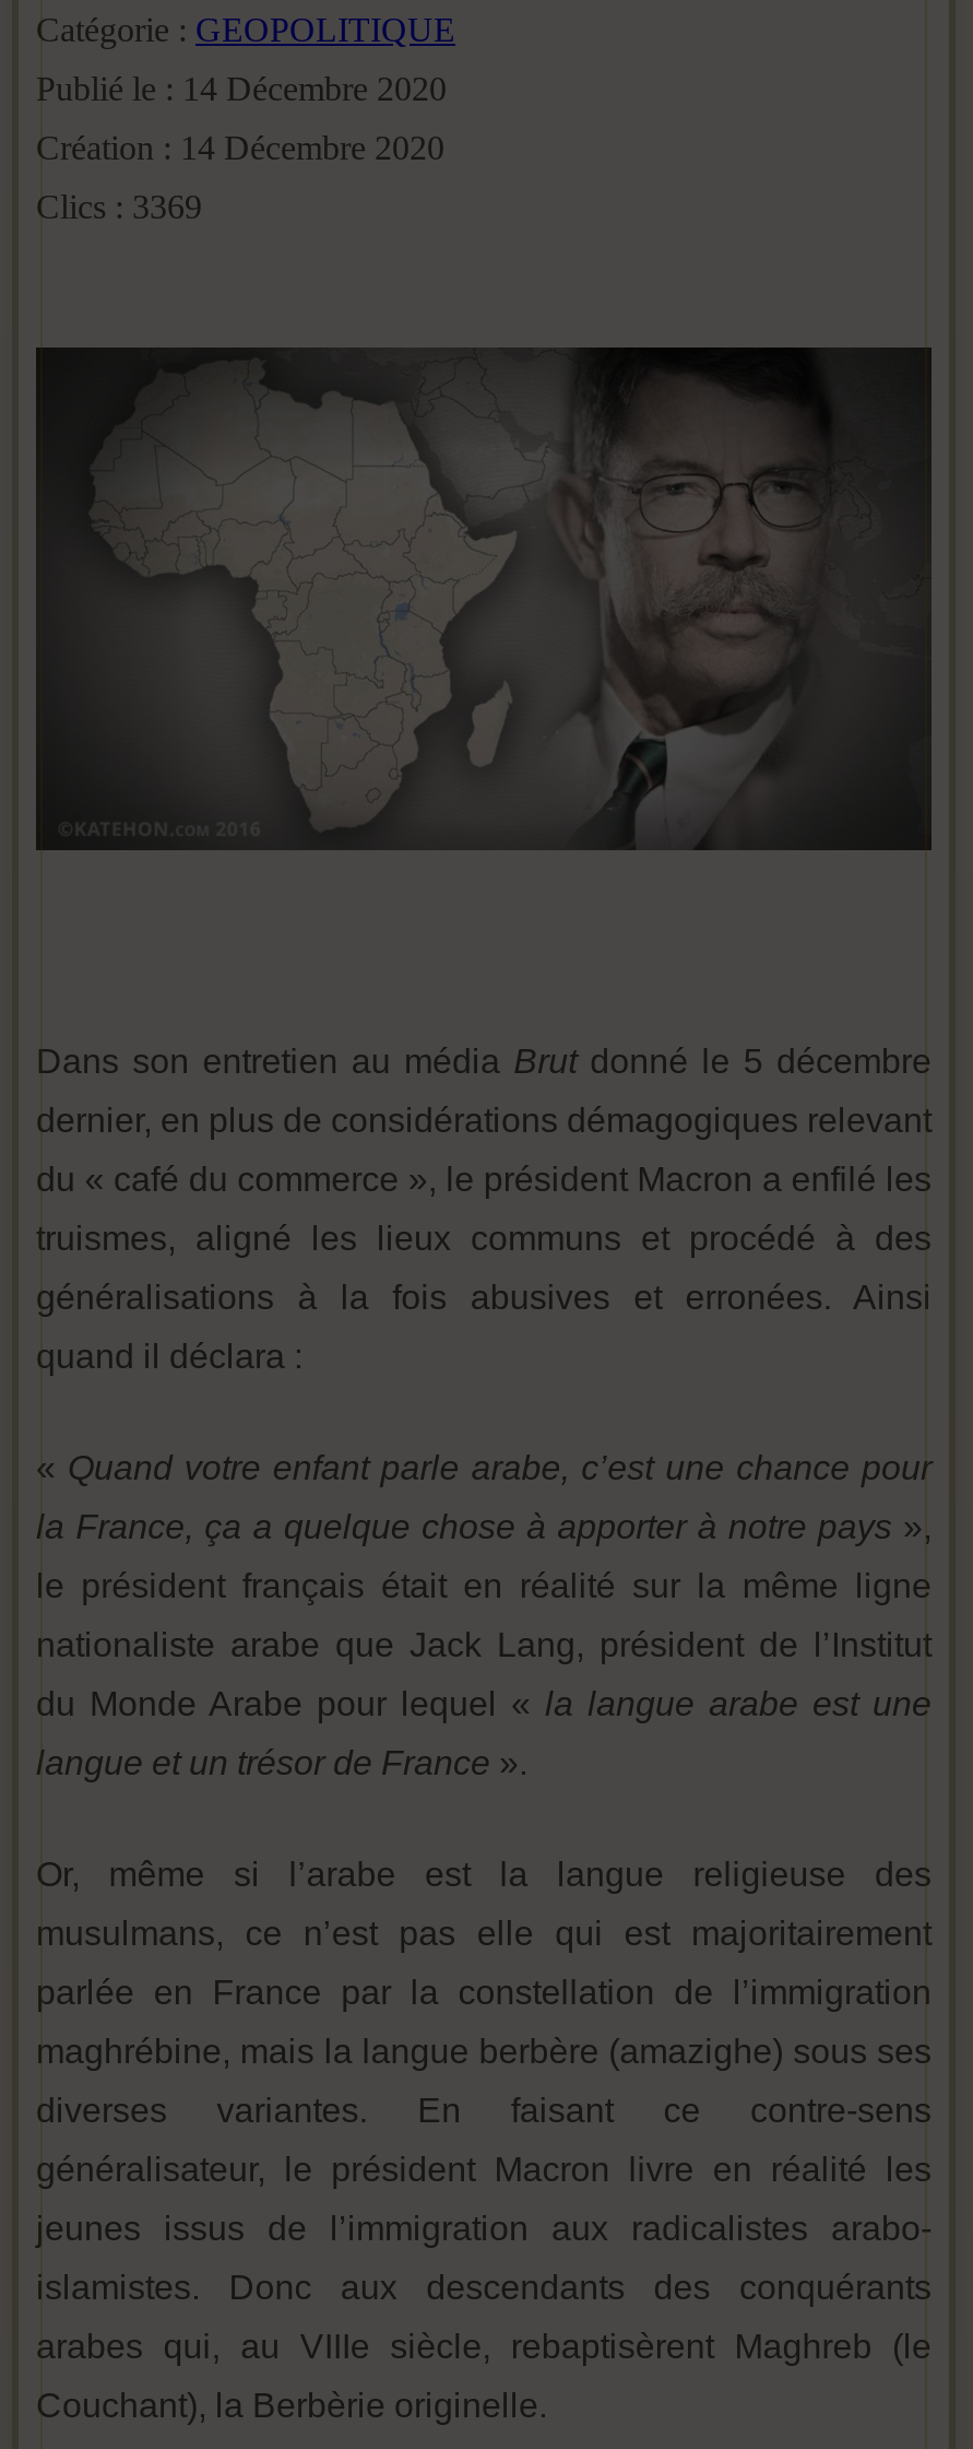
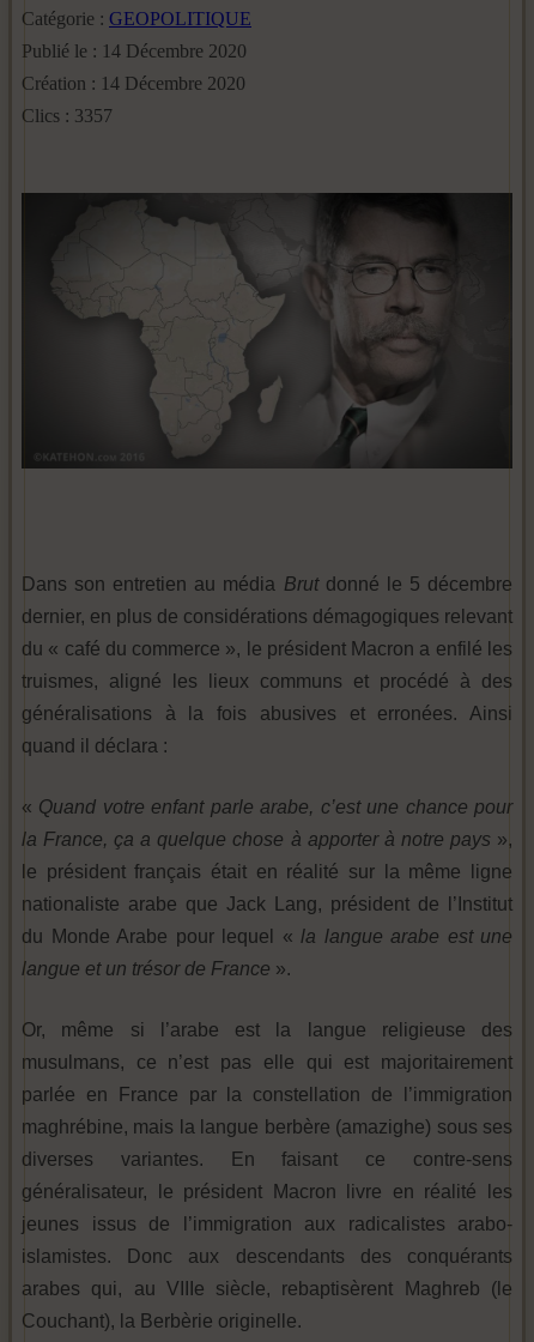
- Clics : 3369
+ Clics : 3357
